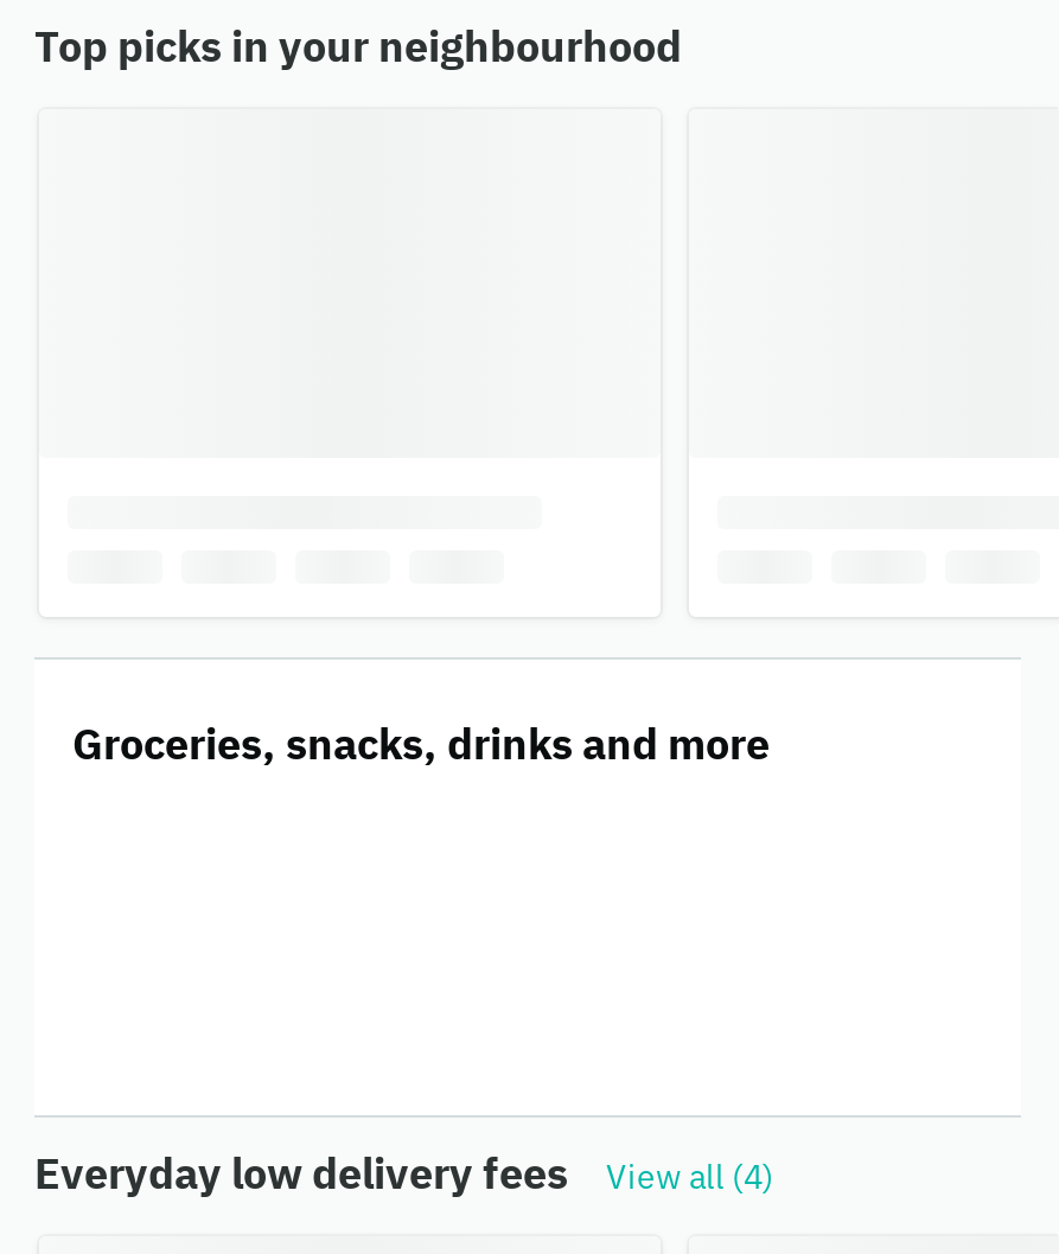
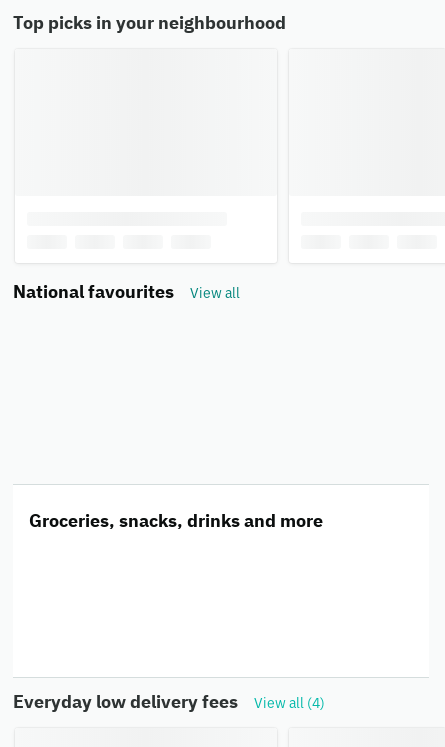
+ National favourites
+ View all
